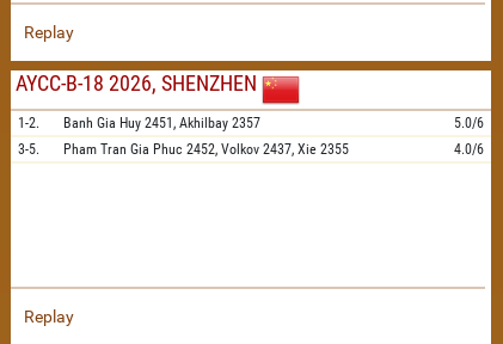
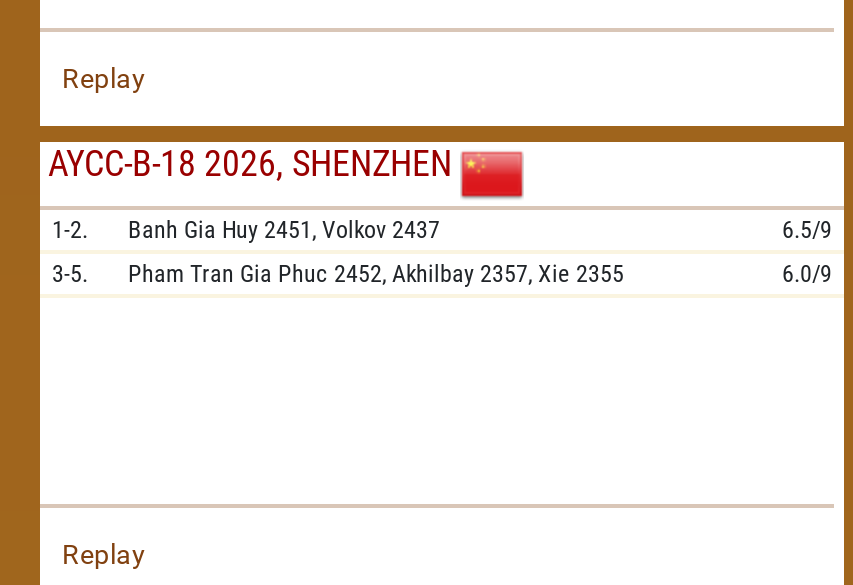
- Banh Gia Huy 2451, Akhilbay 2357
+ Banh Gia Huy 2451, Volkov 2437

- 5.0/6
+ 6.5/9

- Pham Tran Gia Phuc 2452, Volkov 2437, Xie 2355
+ Pham Tran Gia Phuc 2452, Akhilbay 2357, Xie 2355

- 4.0/6
+ 6.0/9
